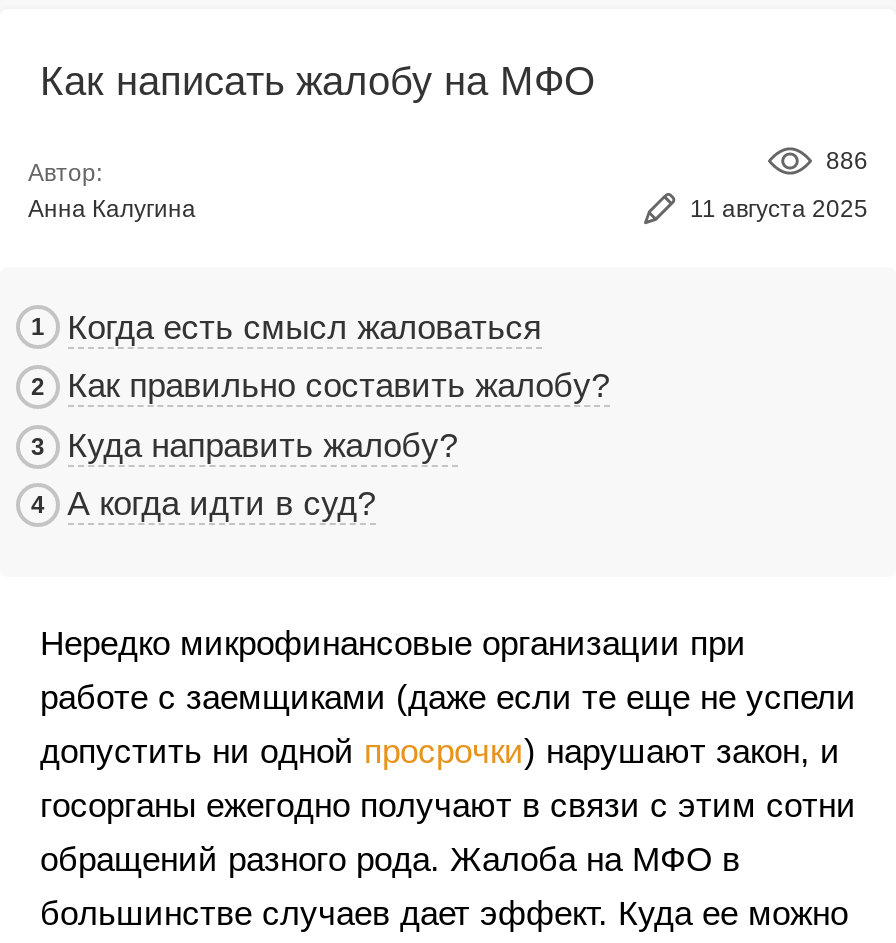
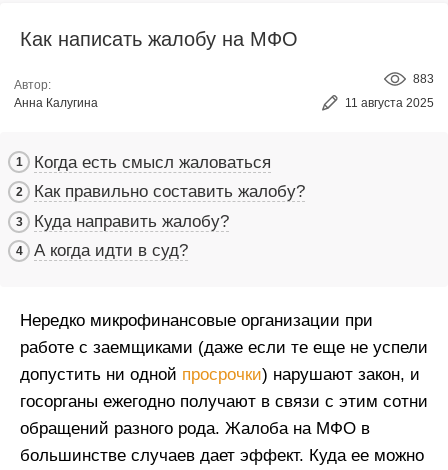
- 886
+ 883
